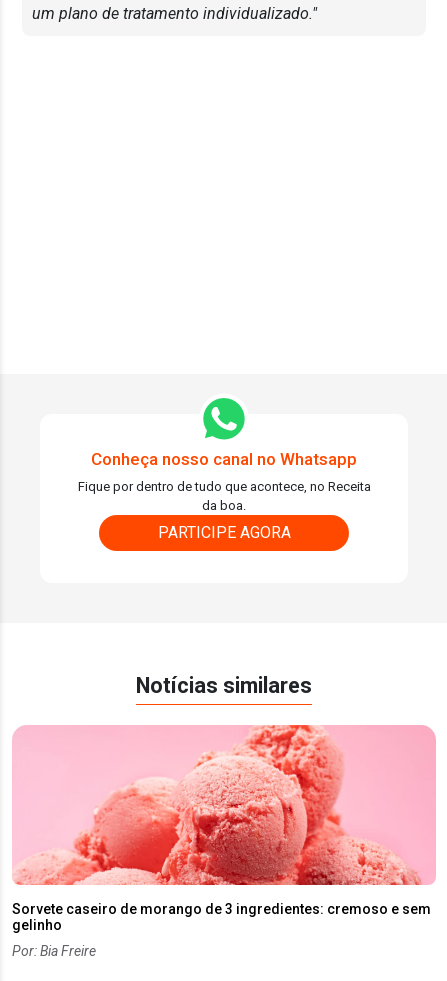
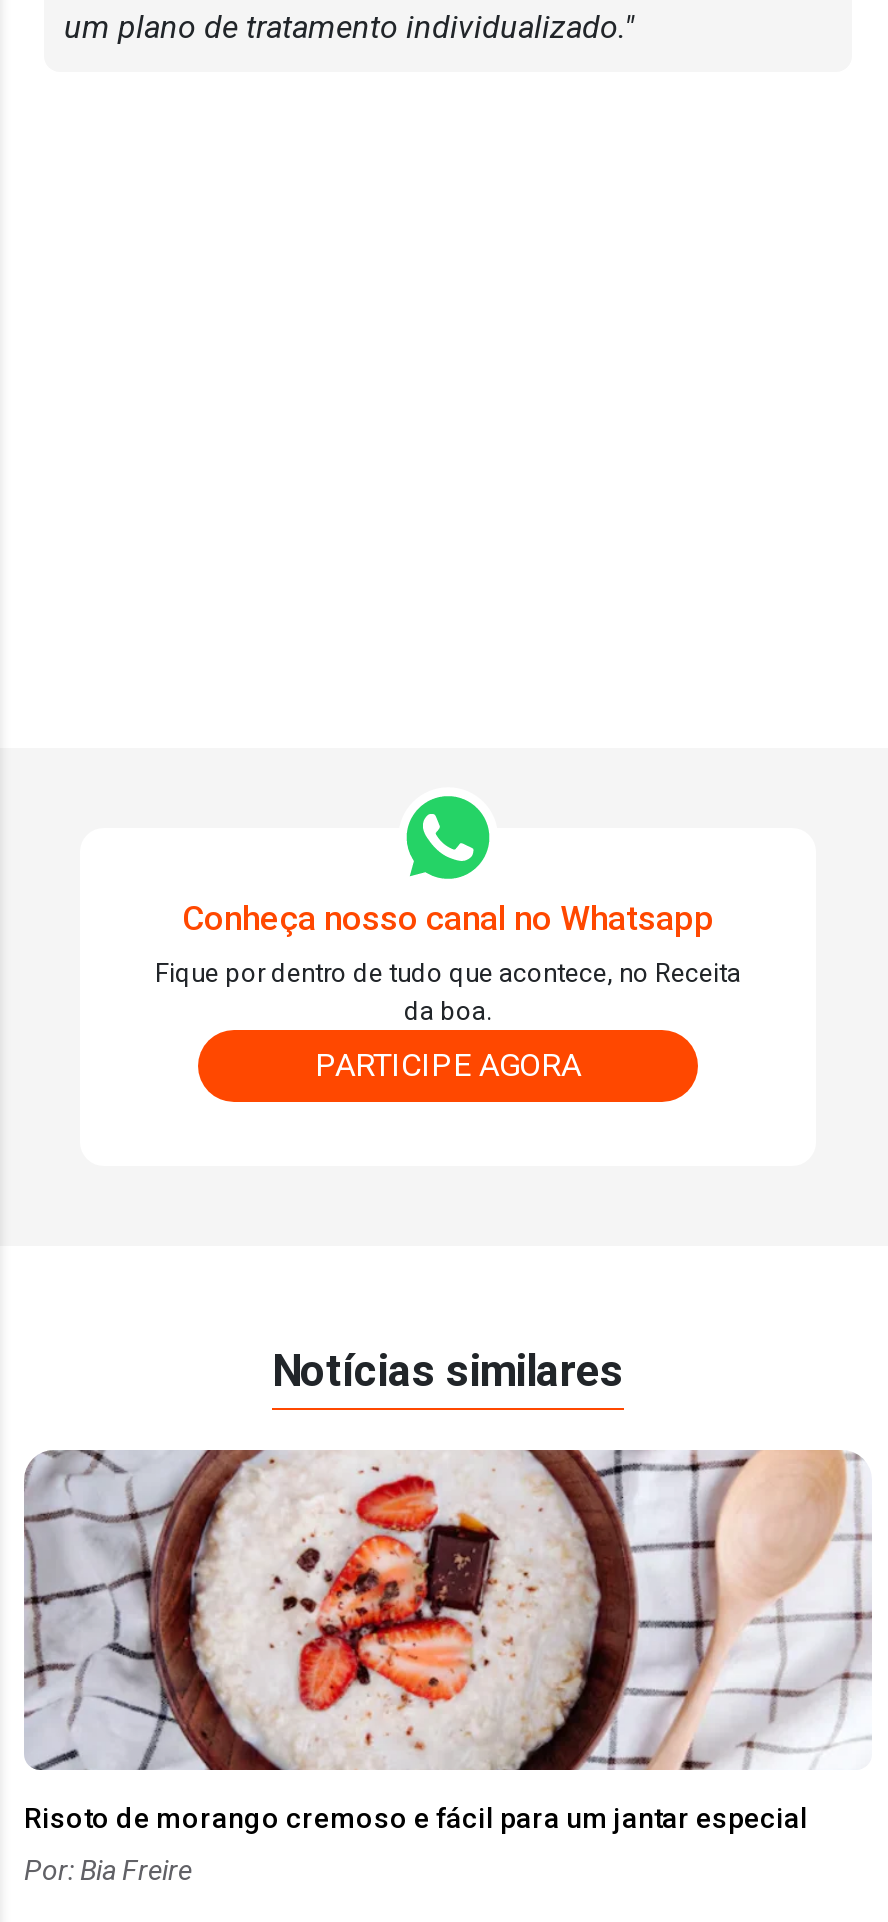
- [image]
- Sorvete caseiro de morango de 3 ingredientes: cremoso e sem
- gelinho
+ [image]
+ Risoto de morango cremoso e fácil para um jantar especial
